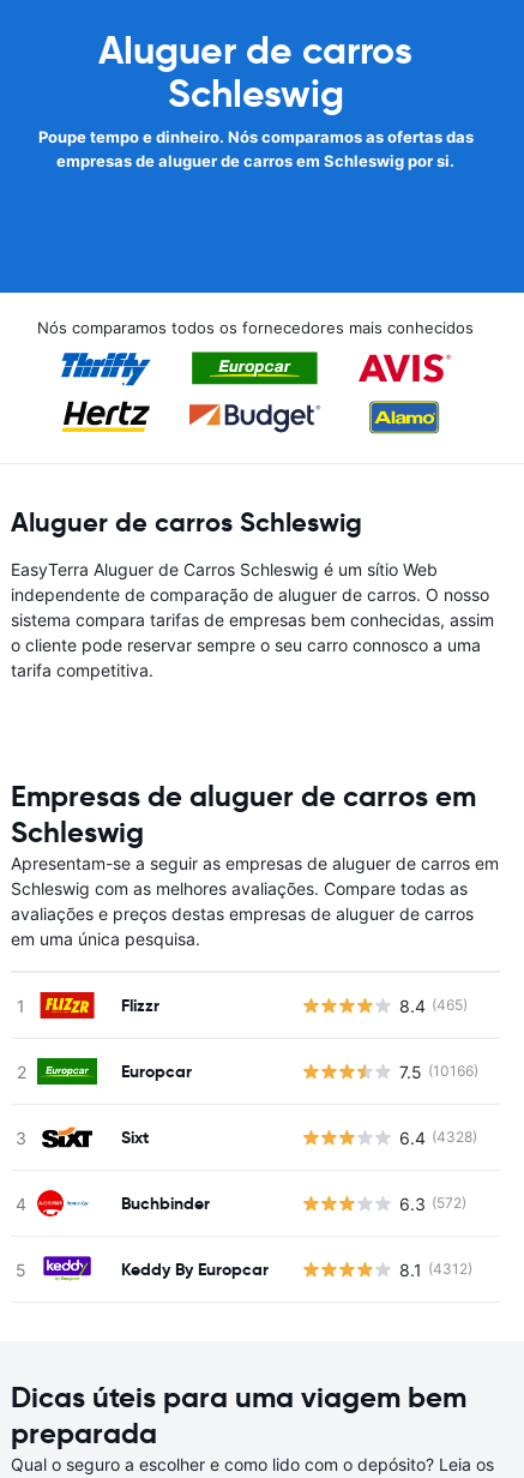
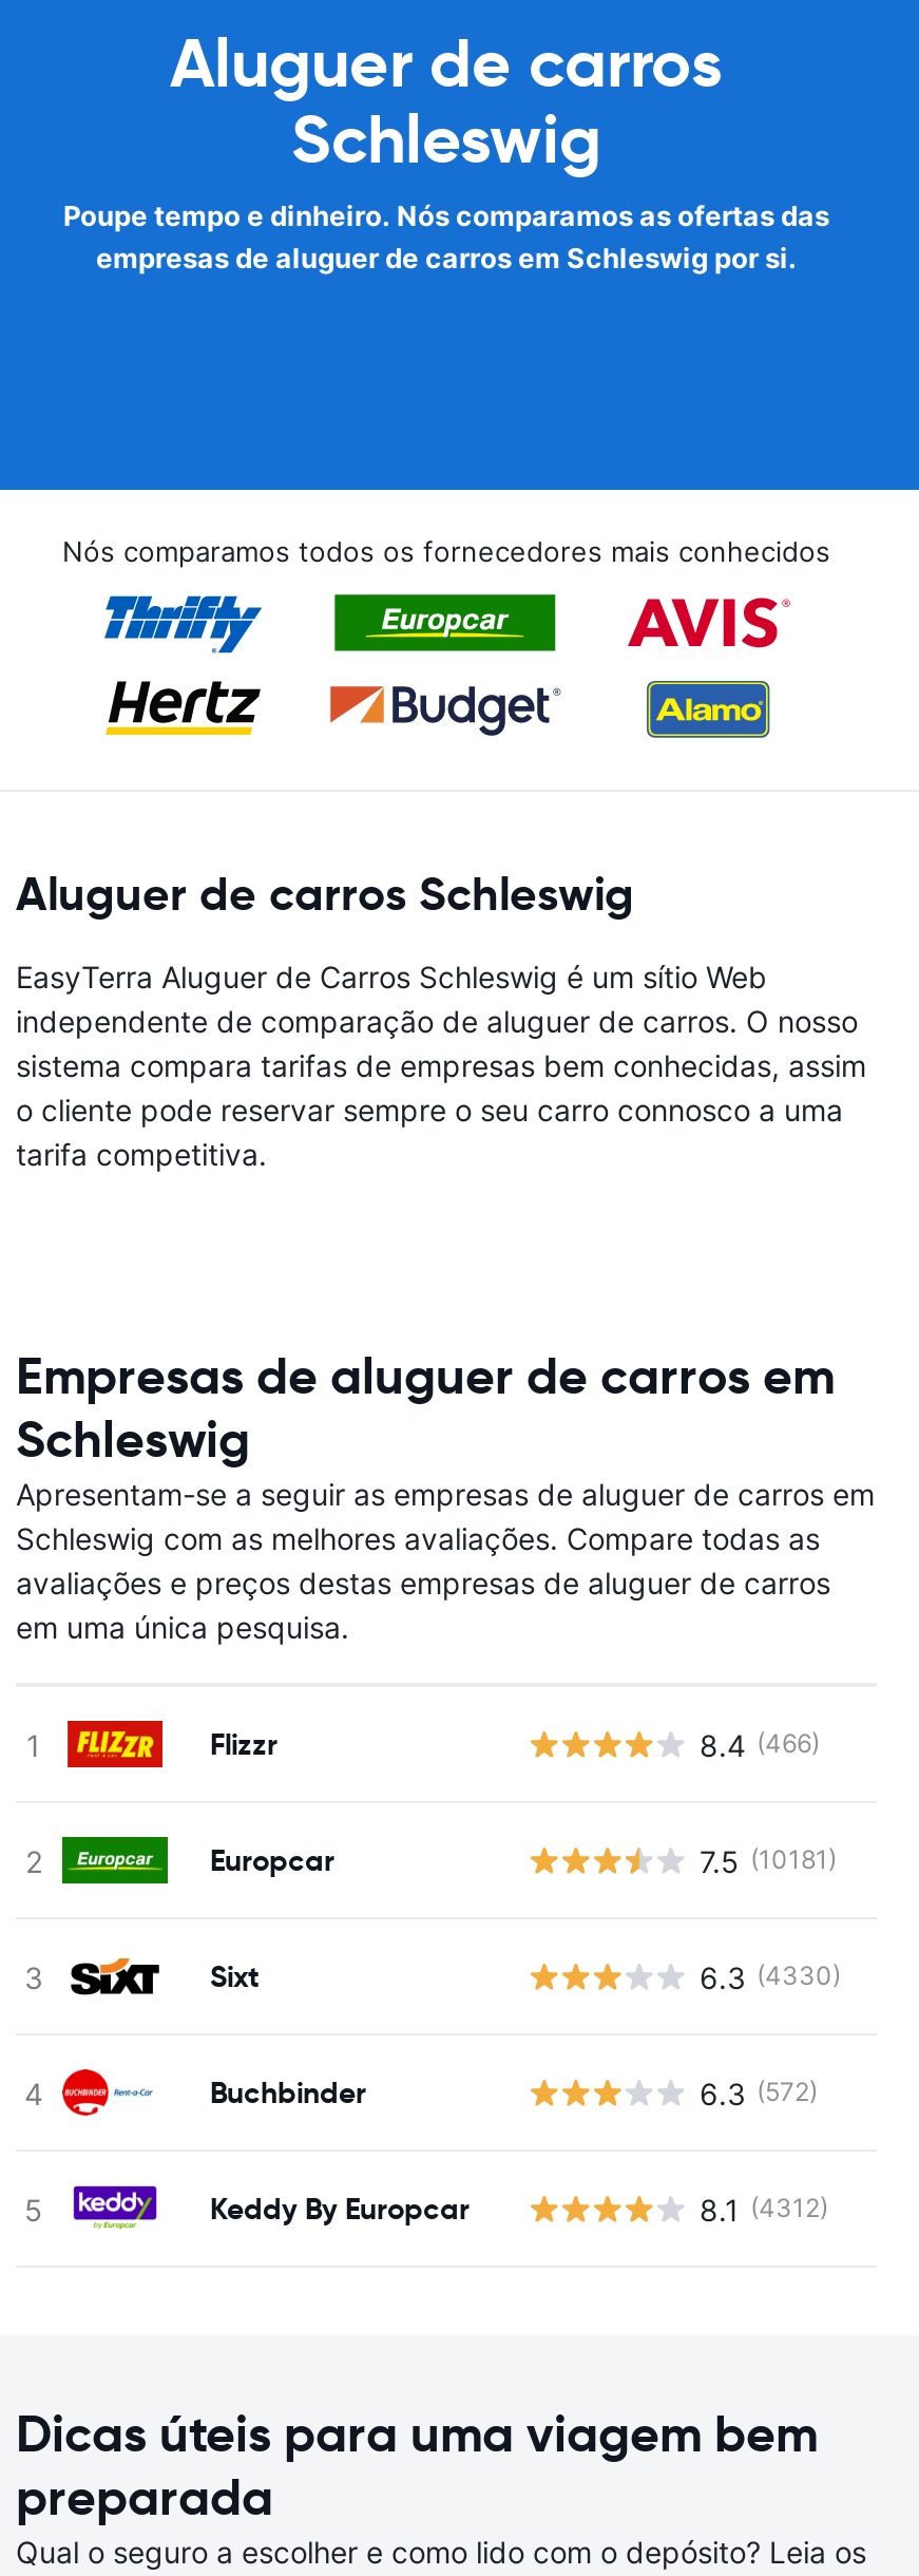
- 8.4 (465)
+ 8.4 (466)

- 7.5 (10166)
+ 7.5 (10181)

- 6.4 (4328)
+ 6.3 (4330)
